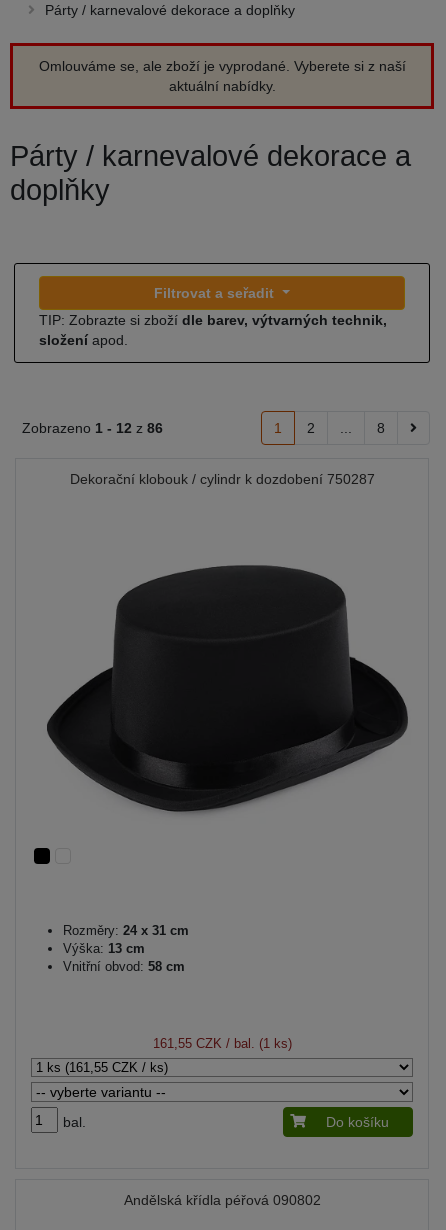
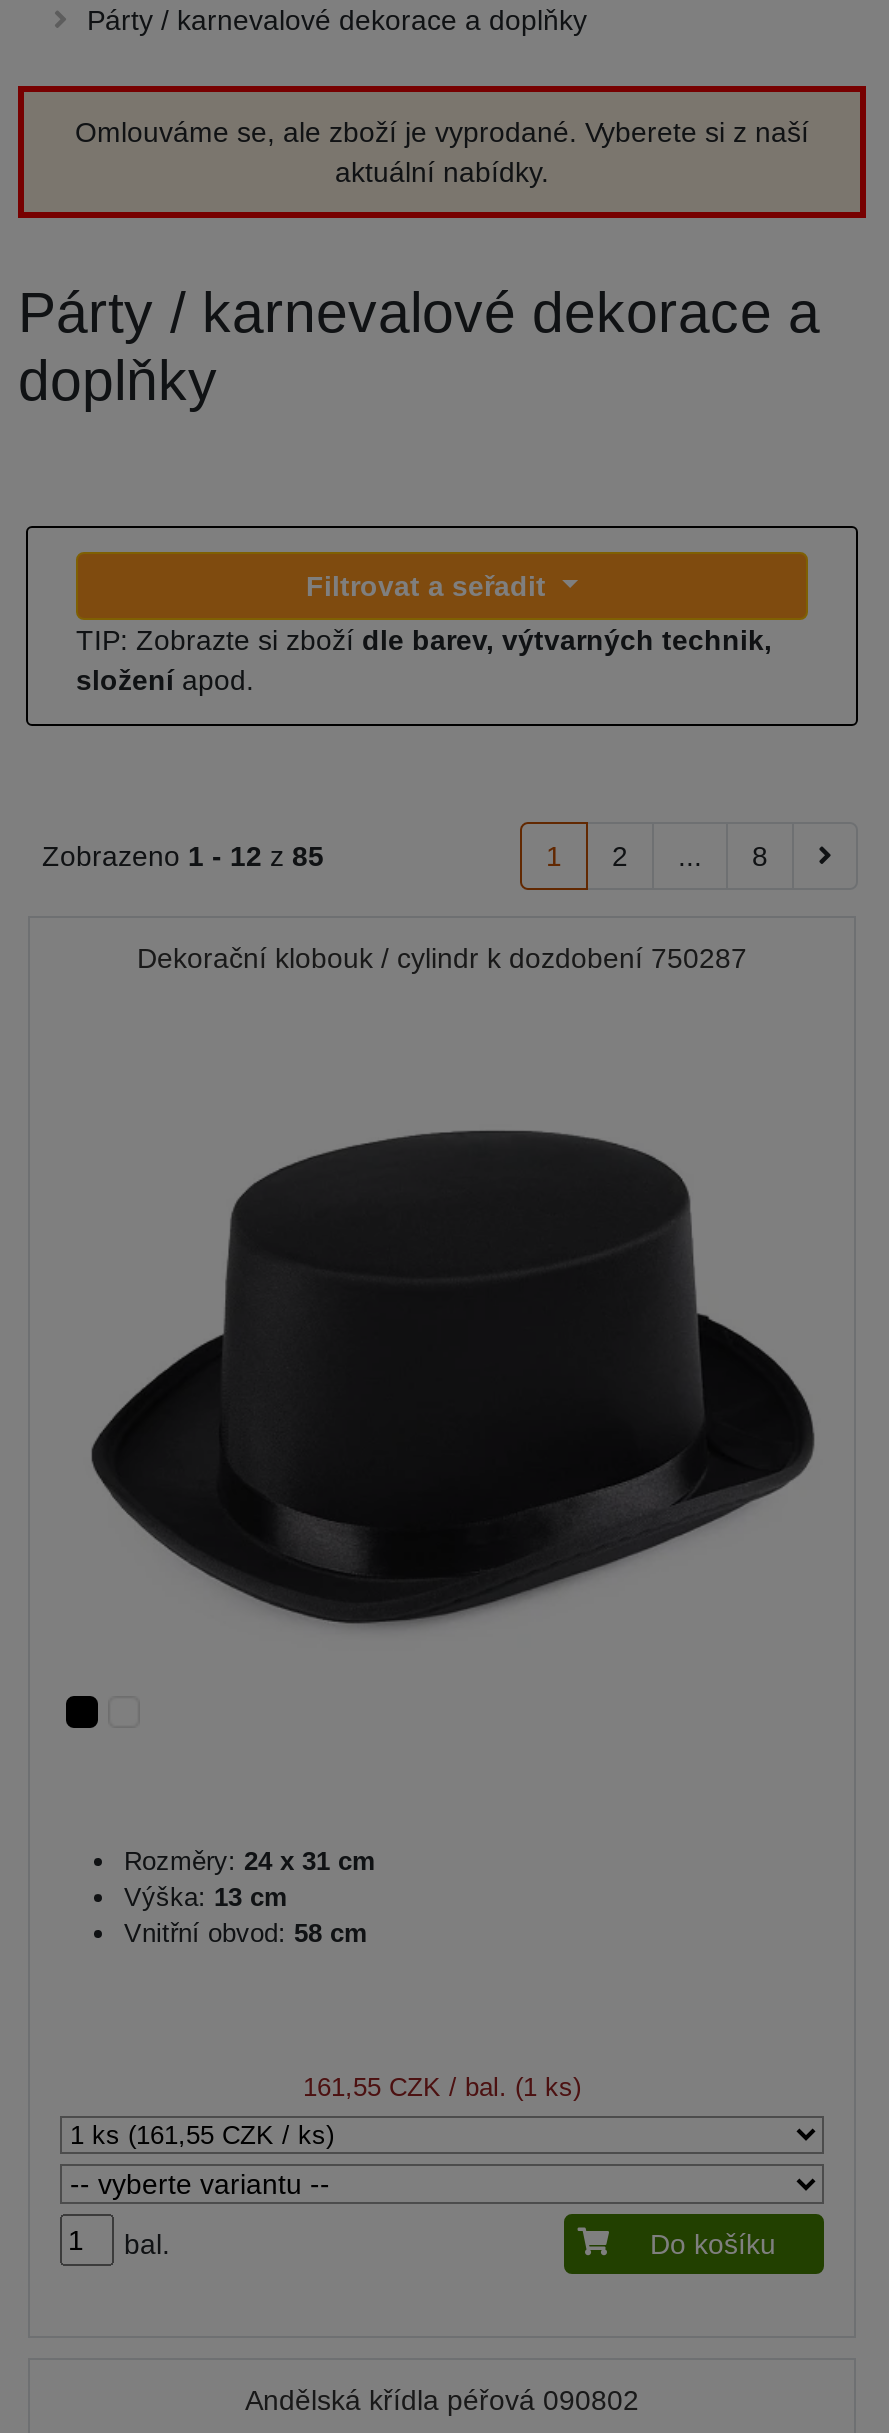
- Zobrazeno 1 - 12 z 86
+ Zobrazeno 1 - 12 z 85
